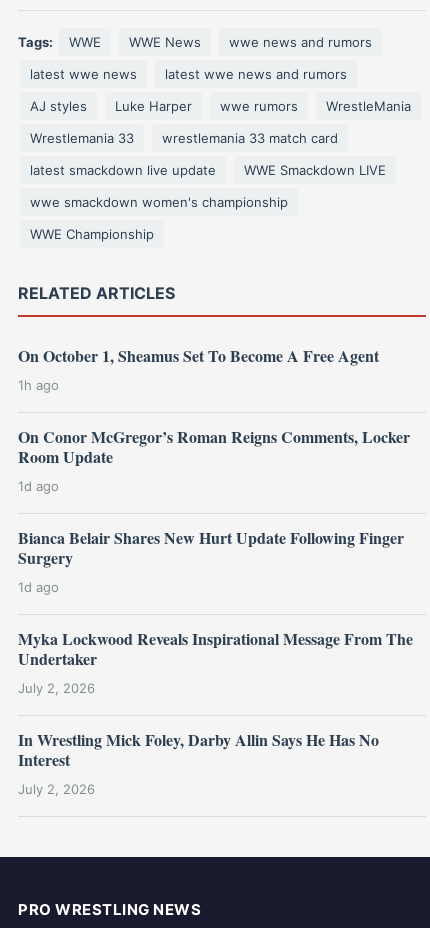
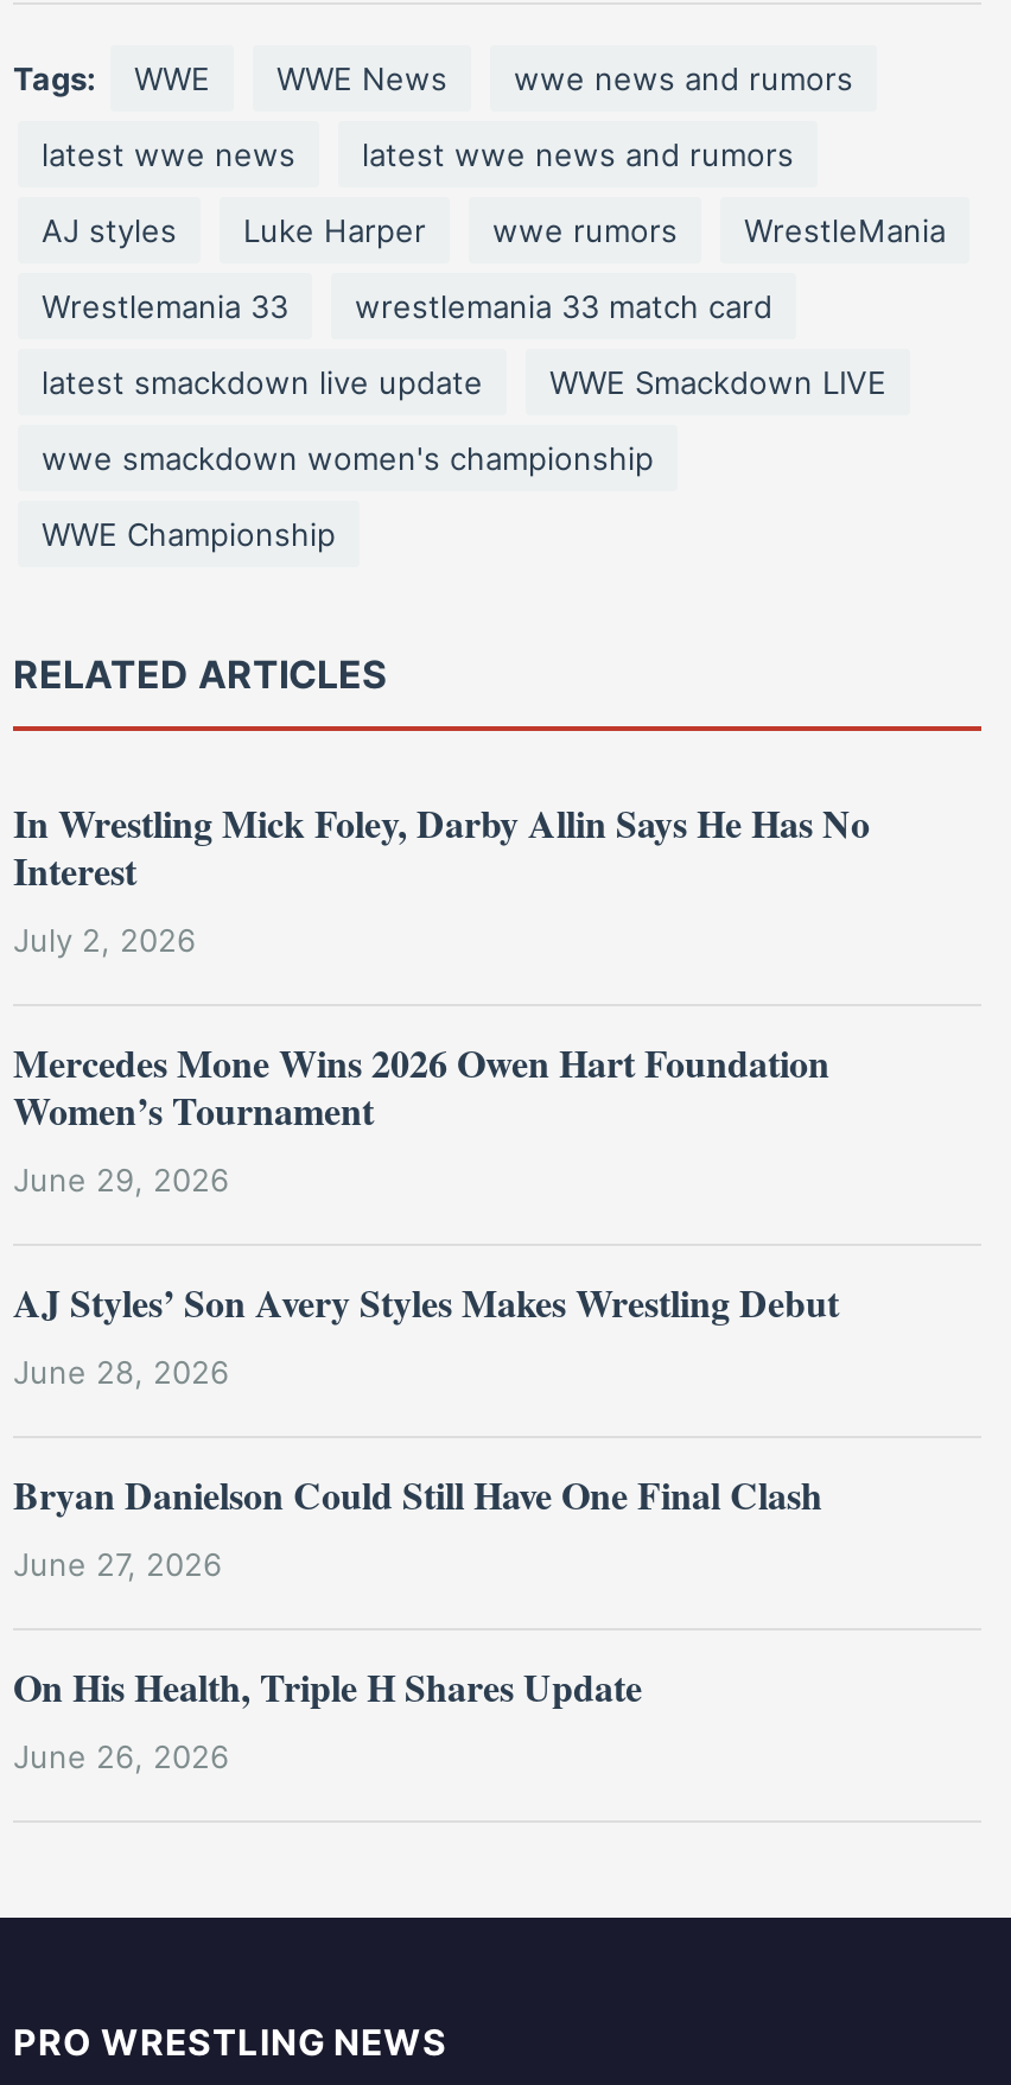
- On October 1, Sheamus Set To Become A Free Agent
- 1h ago
- On Conor McGregor’s Roman Reigns Comments, Locker
- Room Update
- 1d ago
- Bianca Belair Shares New Hurt Update Following Finger
- Surgery
- 1d ago
- Myka Lockwood Reveals Inspirational Message From The
- Undertaker
- July 2, 2026

moved up: In Wrestling Mick Foley, Darby Allin Says He Has No | Interest | July 2, 2026

+ Mercedes Mone Wins 2026 Owen Hart Foundation
+ Women’s Tournament
+ June 29, 2026
+ AJ Styles’ Son Avery Styles Makes Wrestling Debut
+ June 28, 2026
+ Bryan Danielson Could Still Have One Final Clash
+ June 27, 2026
+ On His Health, Triple H Shares Update
+ June 26, 2026
